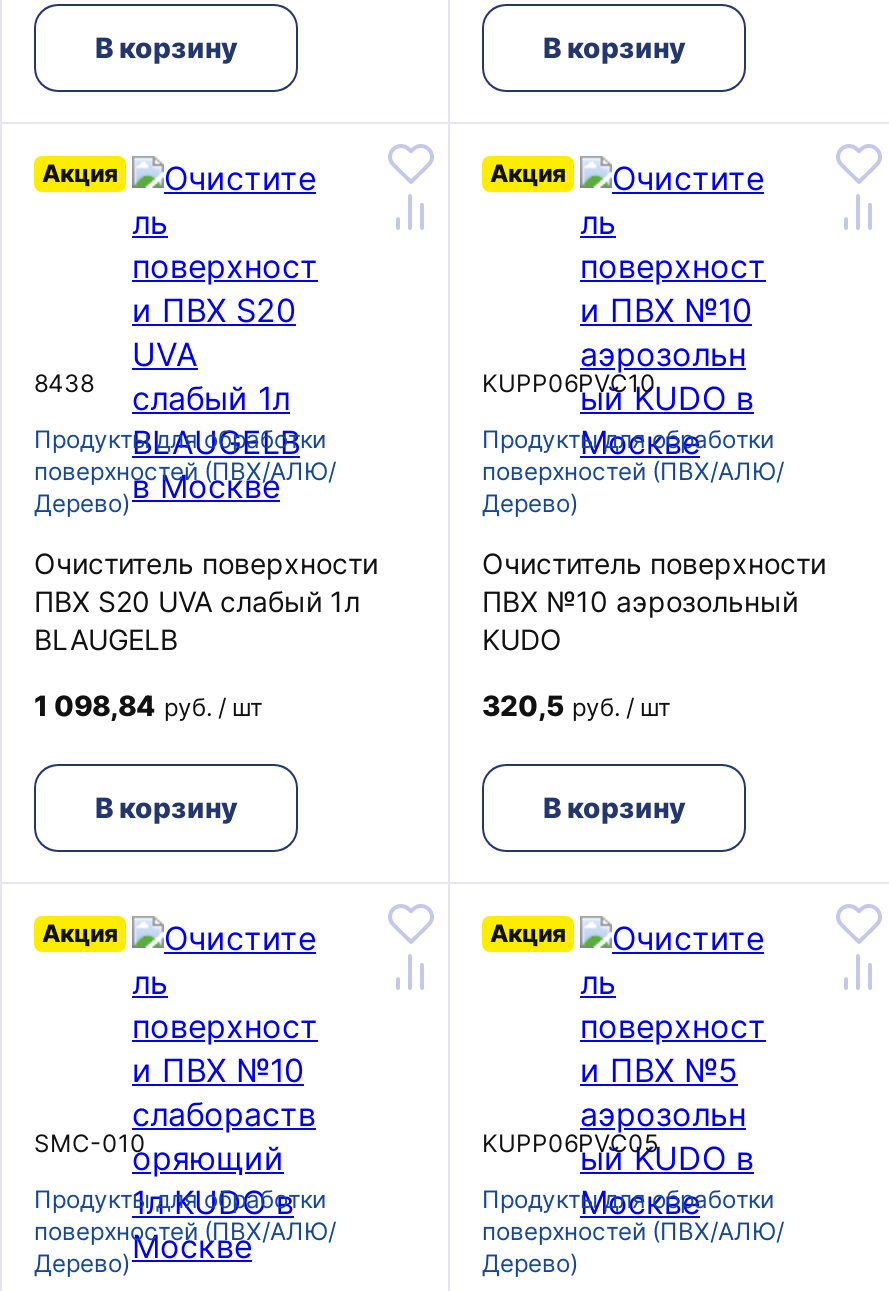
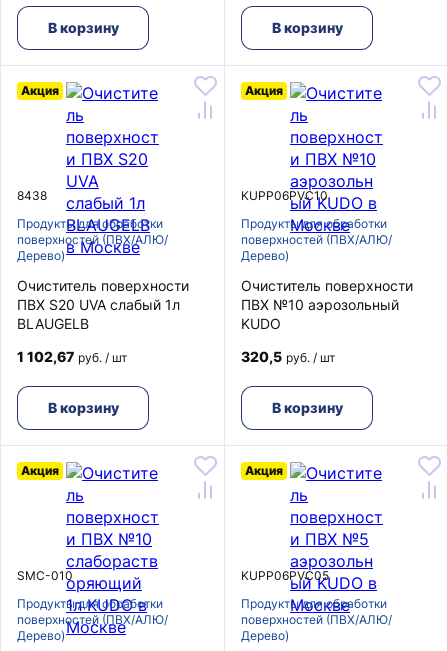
- 1 098,84 руб. / шт
+ 1 102,67 руб. / шт
